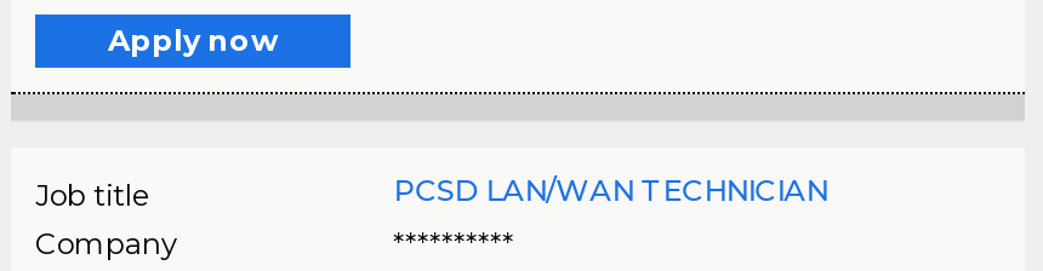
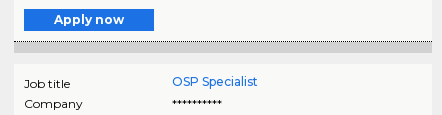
- PCSD LAN/WAN TECHNICIAN
+ OSP Specialist
